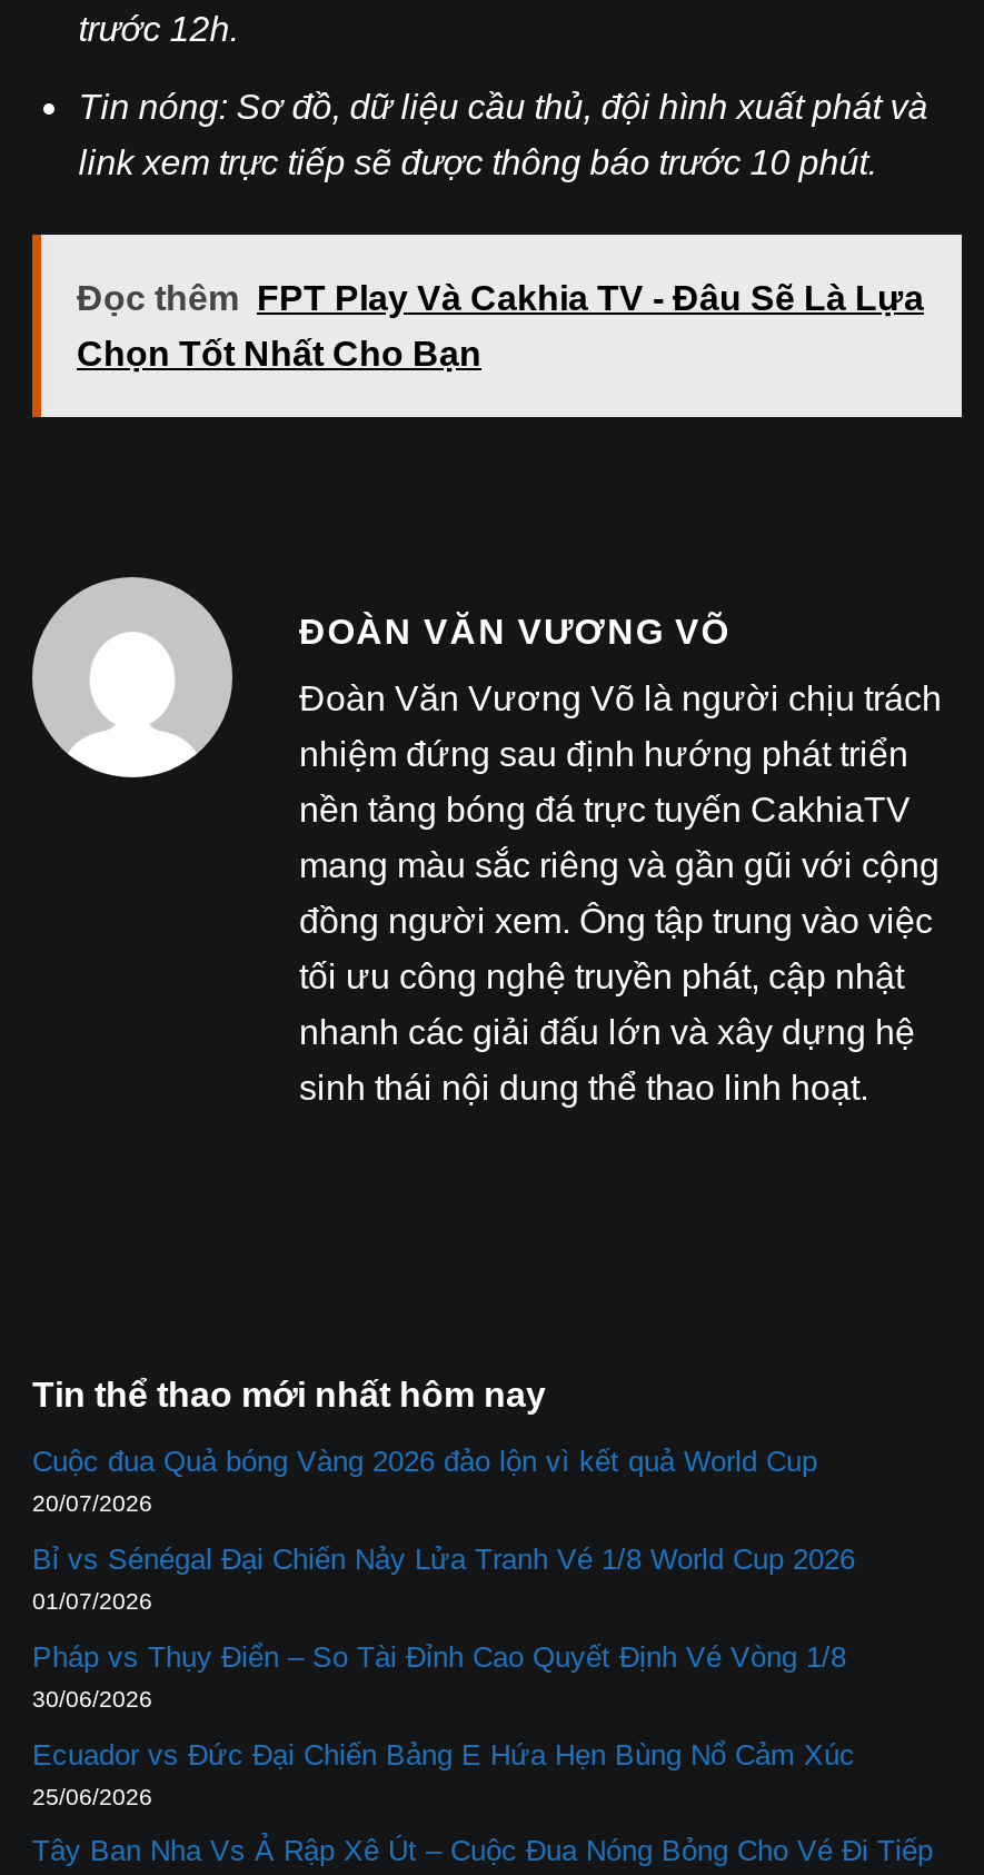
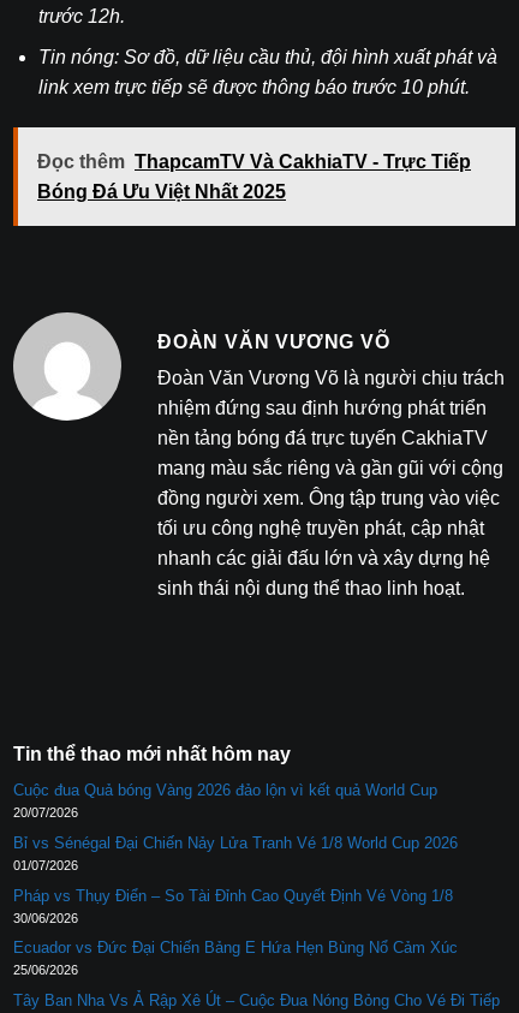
- Đọc thêm FPT Play Và Cakhia TV - Đâu Sẽ Là Lựa
+ Đọc thêm ThapcamTV Và CakhiaTV - Trực Tiếp

- Chọn Tốt Nhất Cho Bạn
+ Bóng Đá Ưu Việt Nhất 2025
